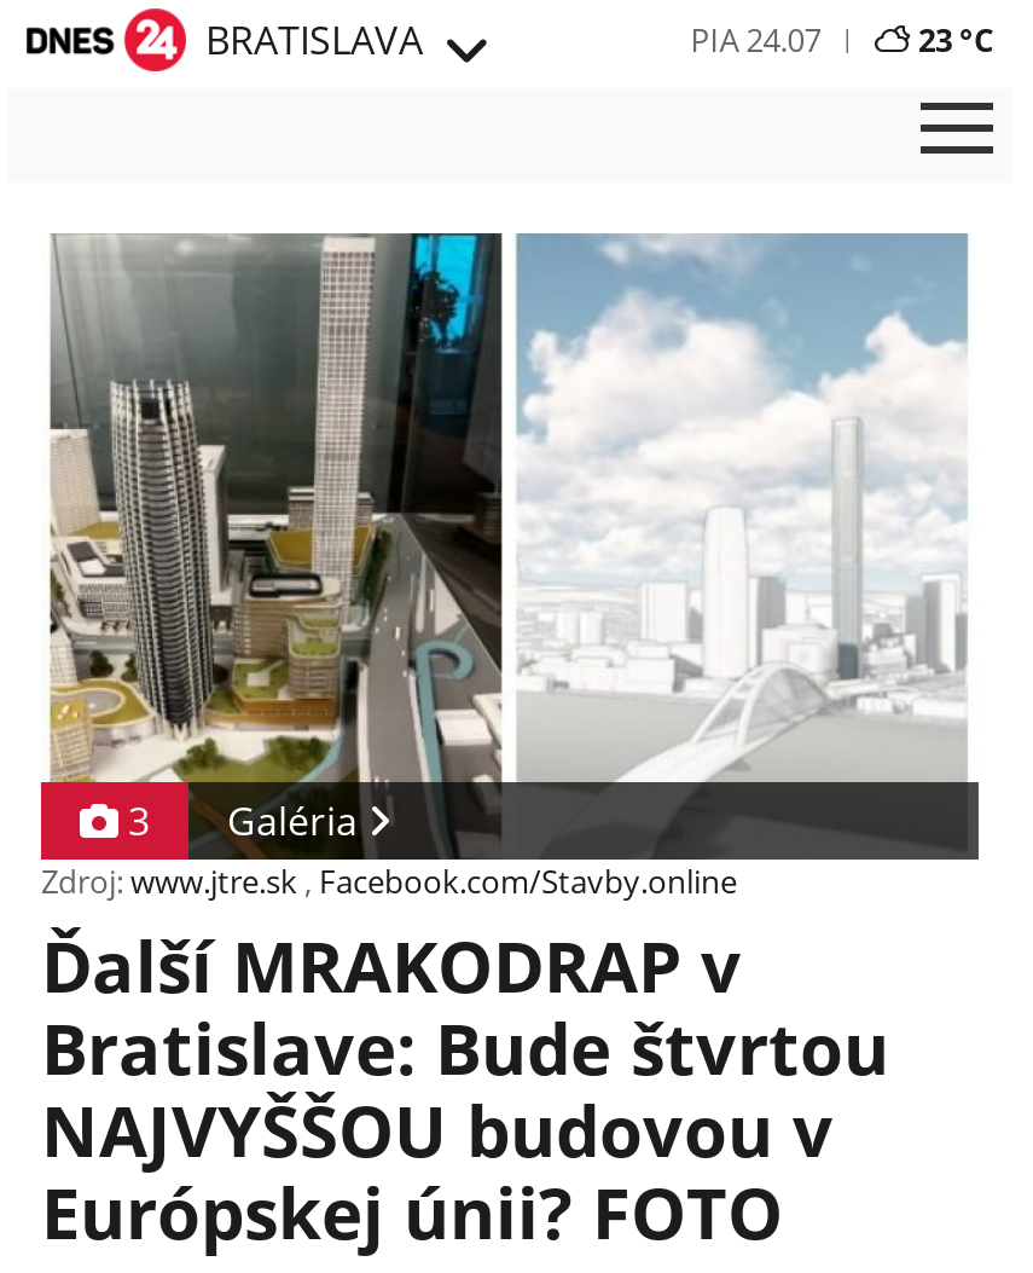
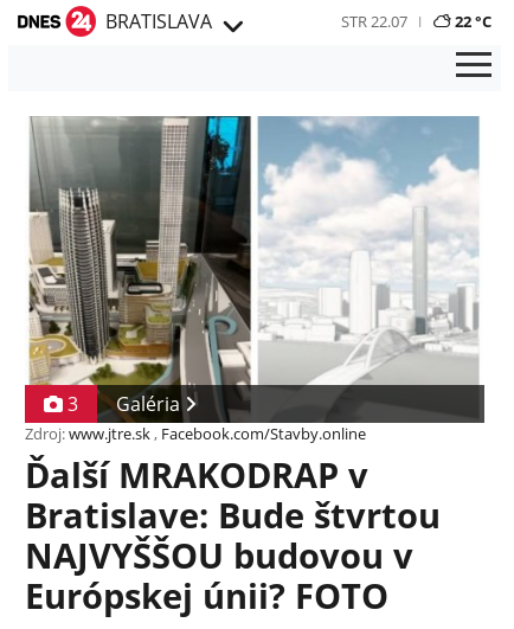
- PIA 24.07
- 23 °C
+ STR 22.07
+ 22 °C
